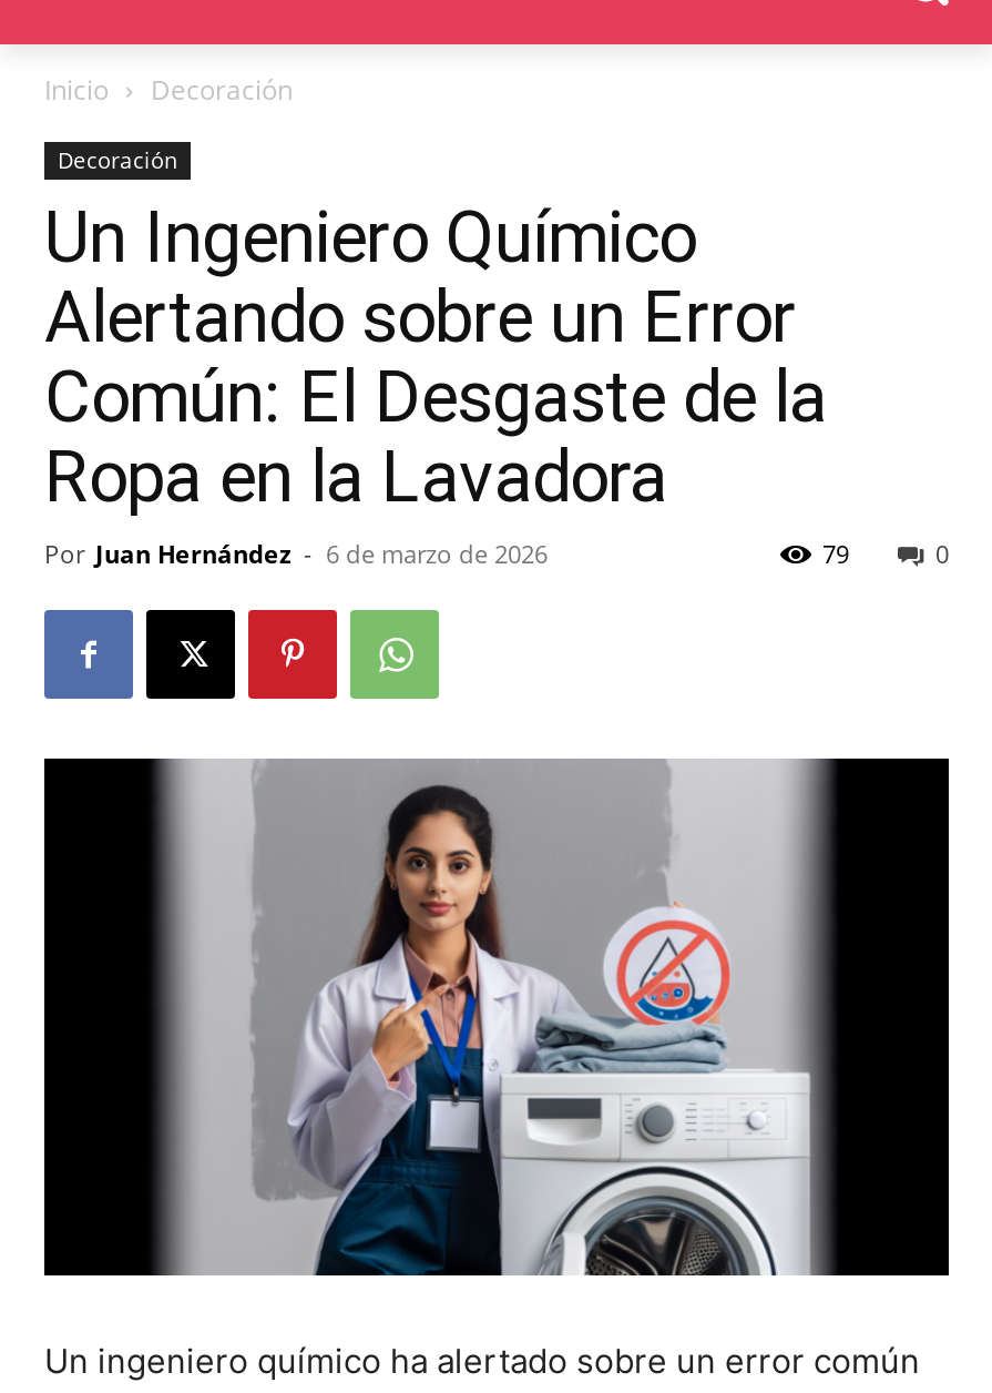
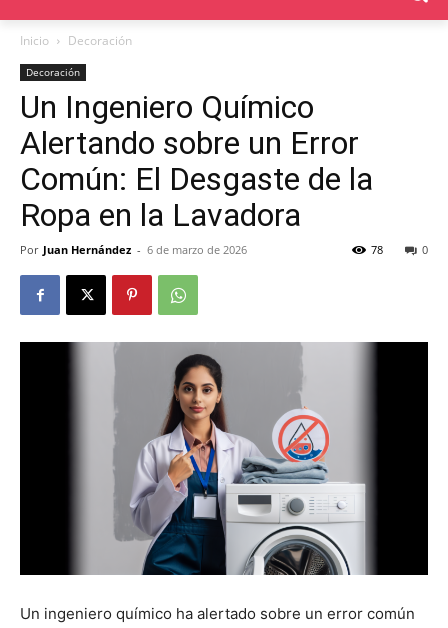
- 79
+ 78
